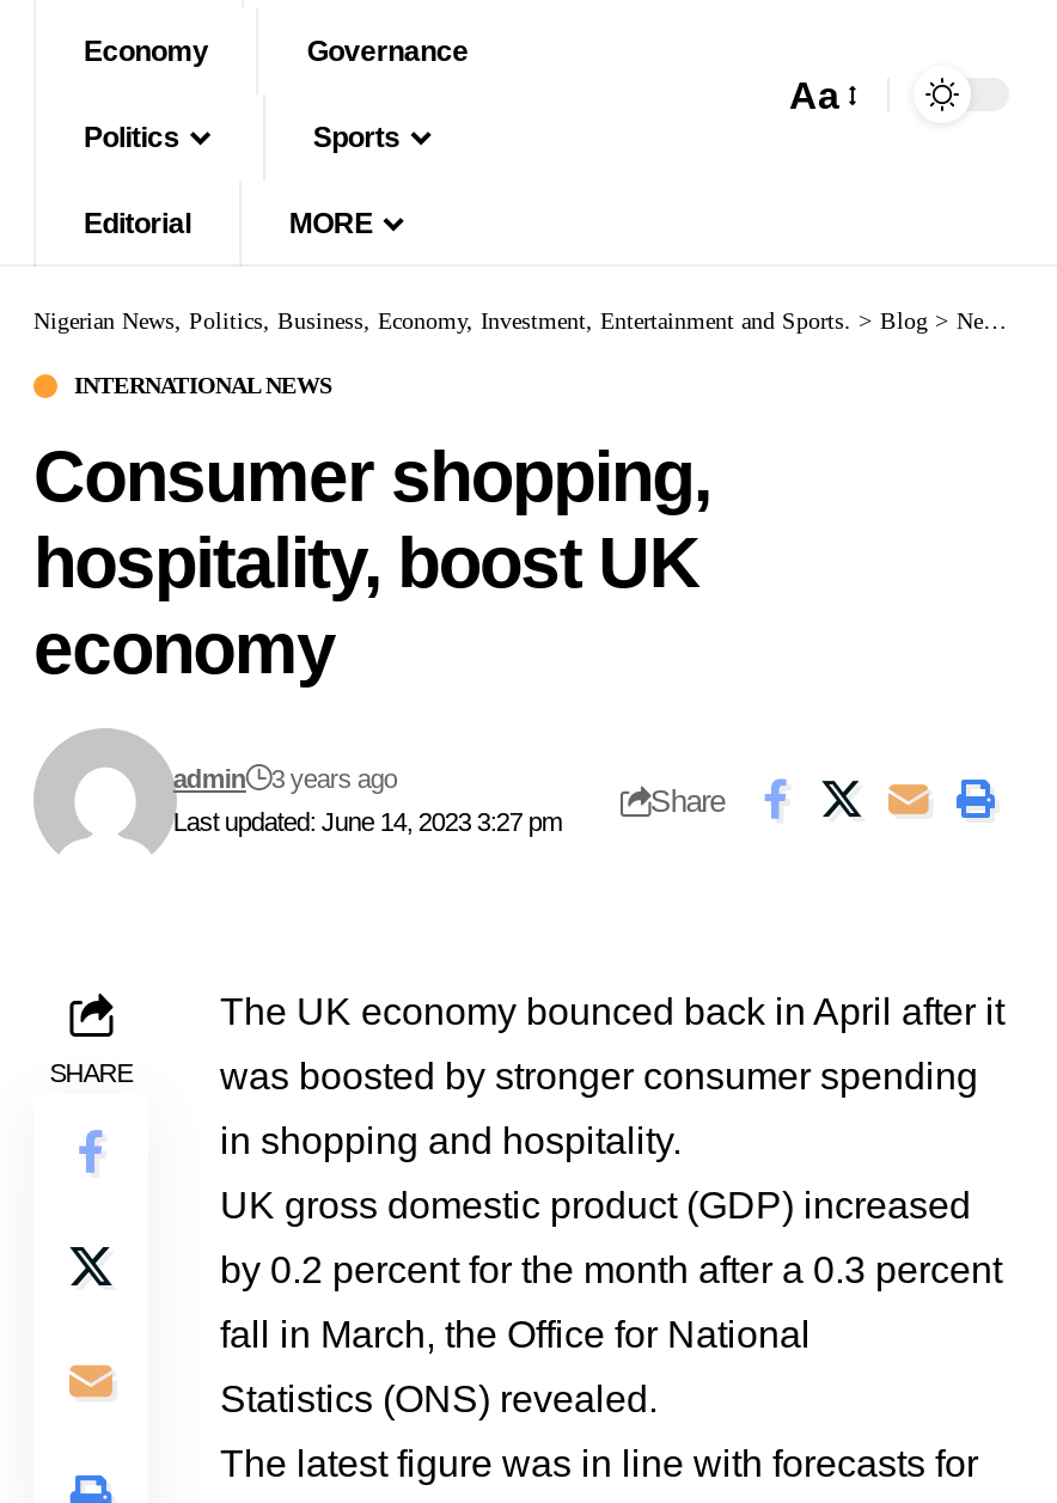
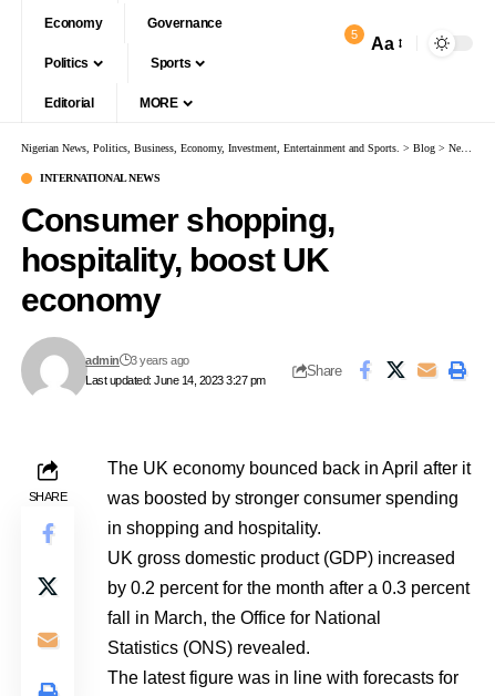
+ 5
